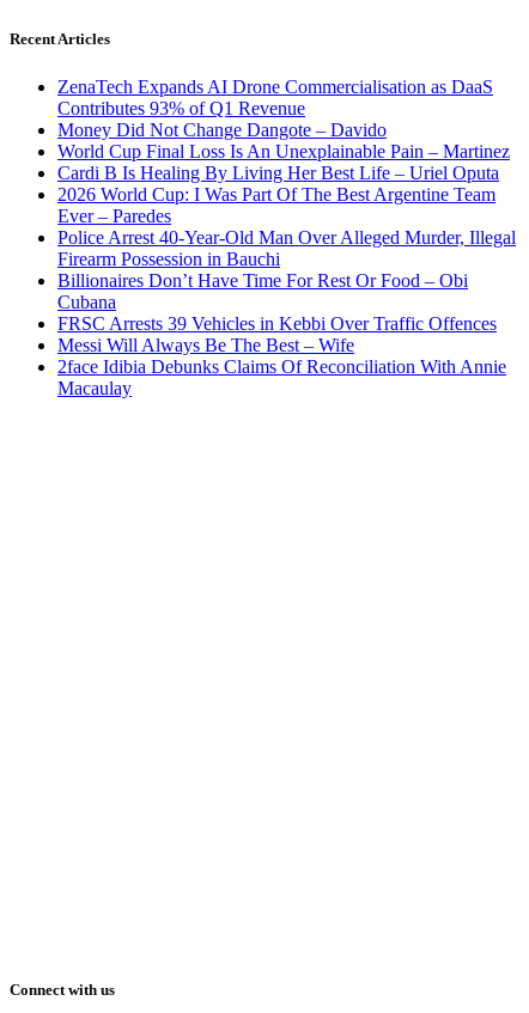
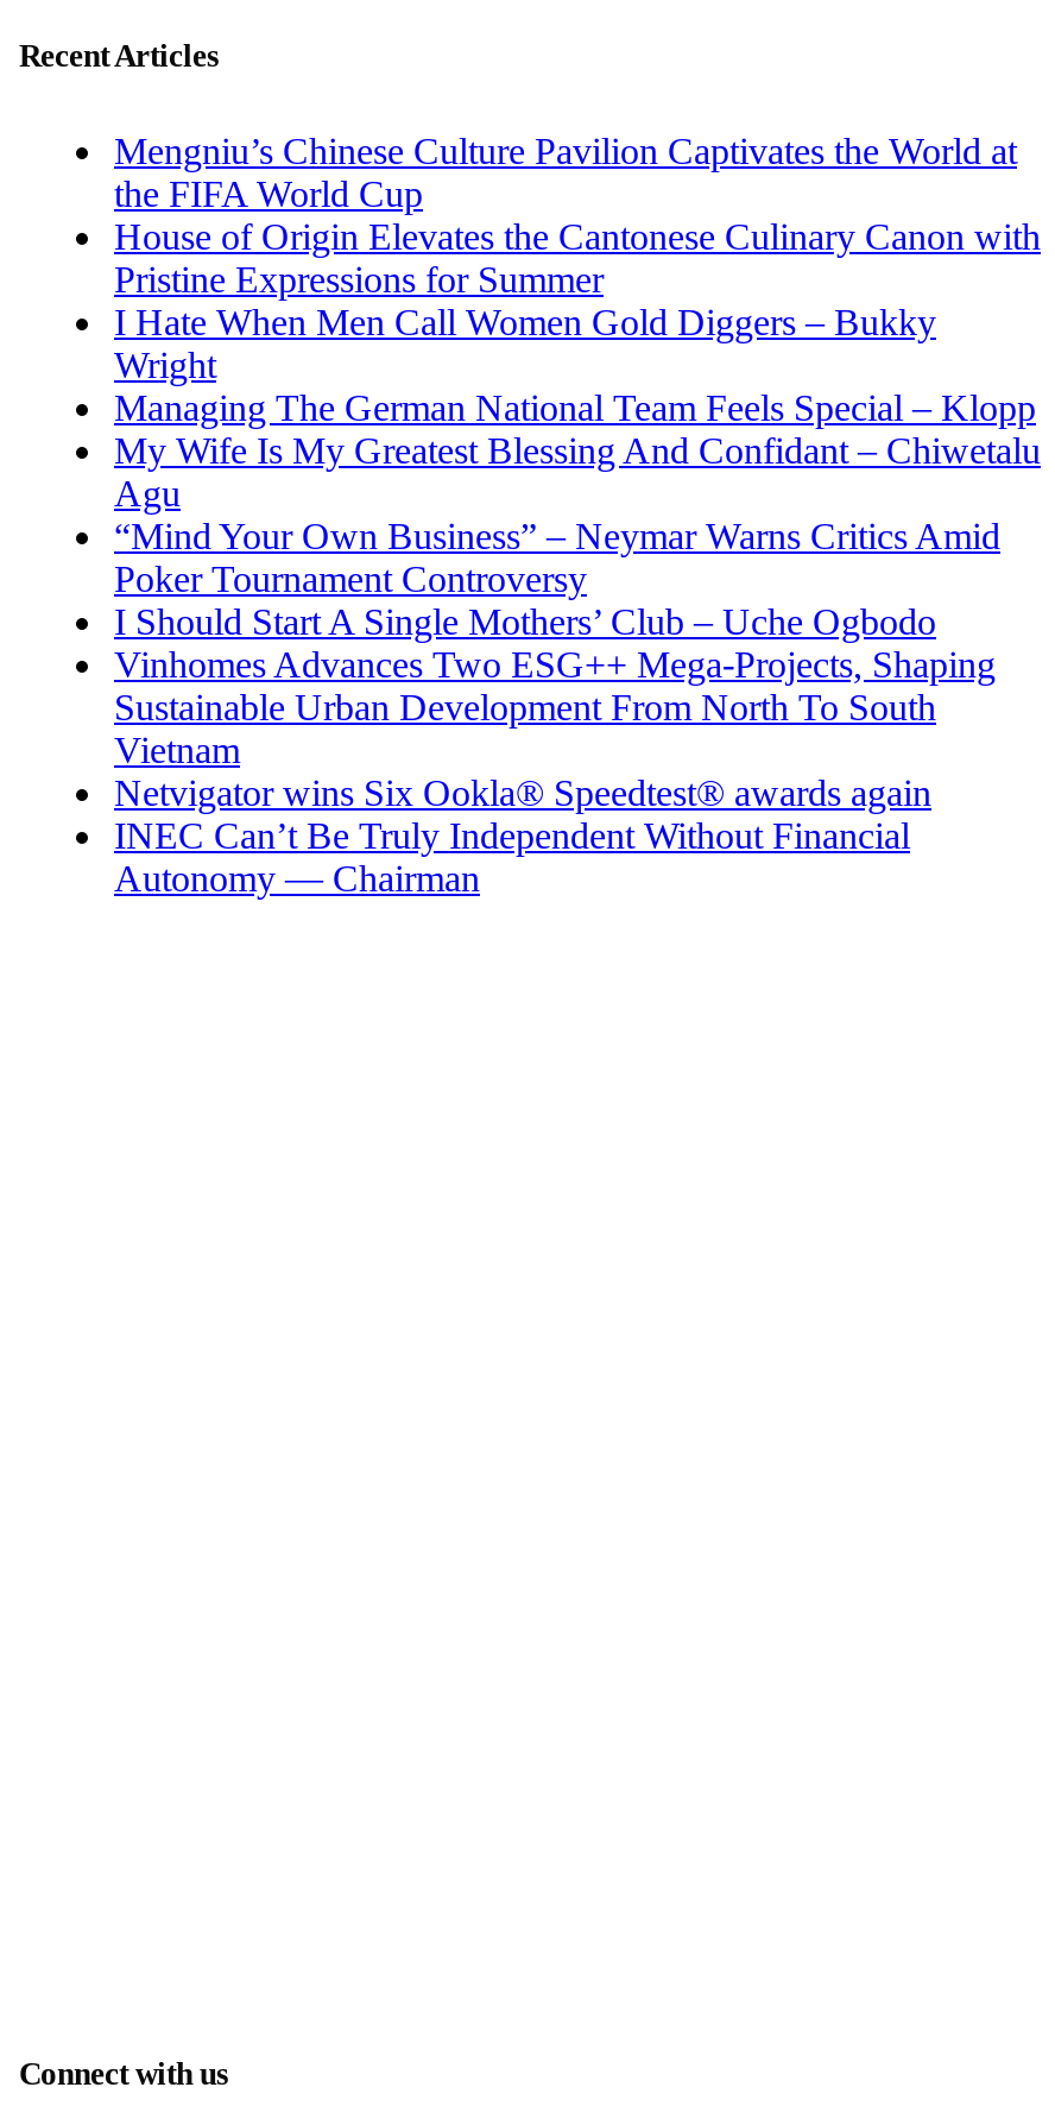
- ZenaTech Expands AI Drone Commercialisation as DaaS
- Contributes 93% of Q1 Revenue
- Money Did Not Change Dangote – Davido
- World Cup Final Loss Is An Unexplainable Pain – Martinez
- Cardi B Is Healing By Living Her Best Life – Uriel Oputa
- 2026 World Cup: I Was Part Of The Best Argentine Team
- Ever – Paredes
- Police Arrest 40-Year-Old Man Over Alleged Murder, Illegal
- Firearm Possession in Bauchi
- Billionaires Don’t Have Time For Rest Or Food – Obi
- Cubana
- FRSC Arrests 39 Vehicles in Kebbi Over Traffic Offences
- Messi Will Always Be The Best – Wife
- 2face Idibia Debunks Claims Of Reconciliation With Annie
- Macaulay
+ Mengniu’s Chinese Culture Pavilion Captivates the World at
+ the FIFA World Cup
+ House of Origin Elevates the Cantonese Culinary Canon with
+ Pristine Expressions for Summer
+ I Hate When Men Call Women Gold Diggers – Bukky
+ Wright
+ Managing The German National Team Feels Special – Klopp
+ My Wife Is My Greatest Blessing And Confidant – Chiwetalu
+ Agu
+ “Mind Your Own Business” – Neymar Warns Critics Amid
+ Poker Tournament Controversy
+ I Should Start A Single Mothers’ Club – Uche Ogbodo
+ Vinhomes Advances Two ESG++ Mega-Projects, Shaping
+ Sustainable Urban Development From North To South
+ Vietnam
+ Netvigator wins Six Ookla® Speedtest® awards again
+ INEC Can’t Be Truly Independent Without Financial
+ Autonomy — Chairman
